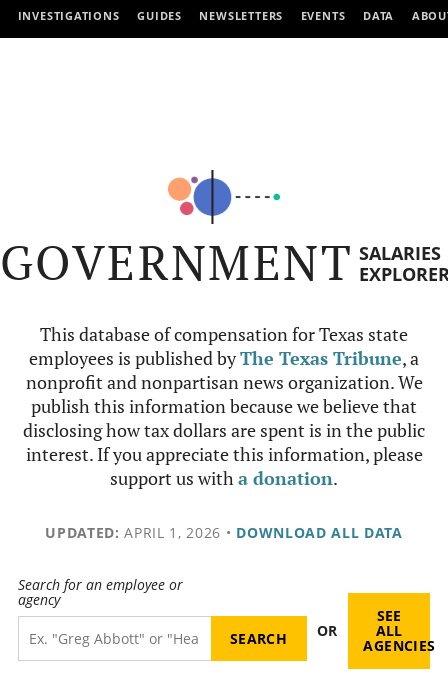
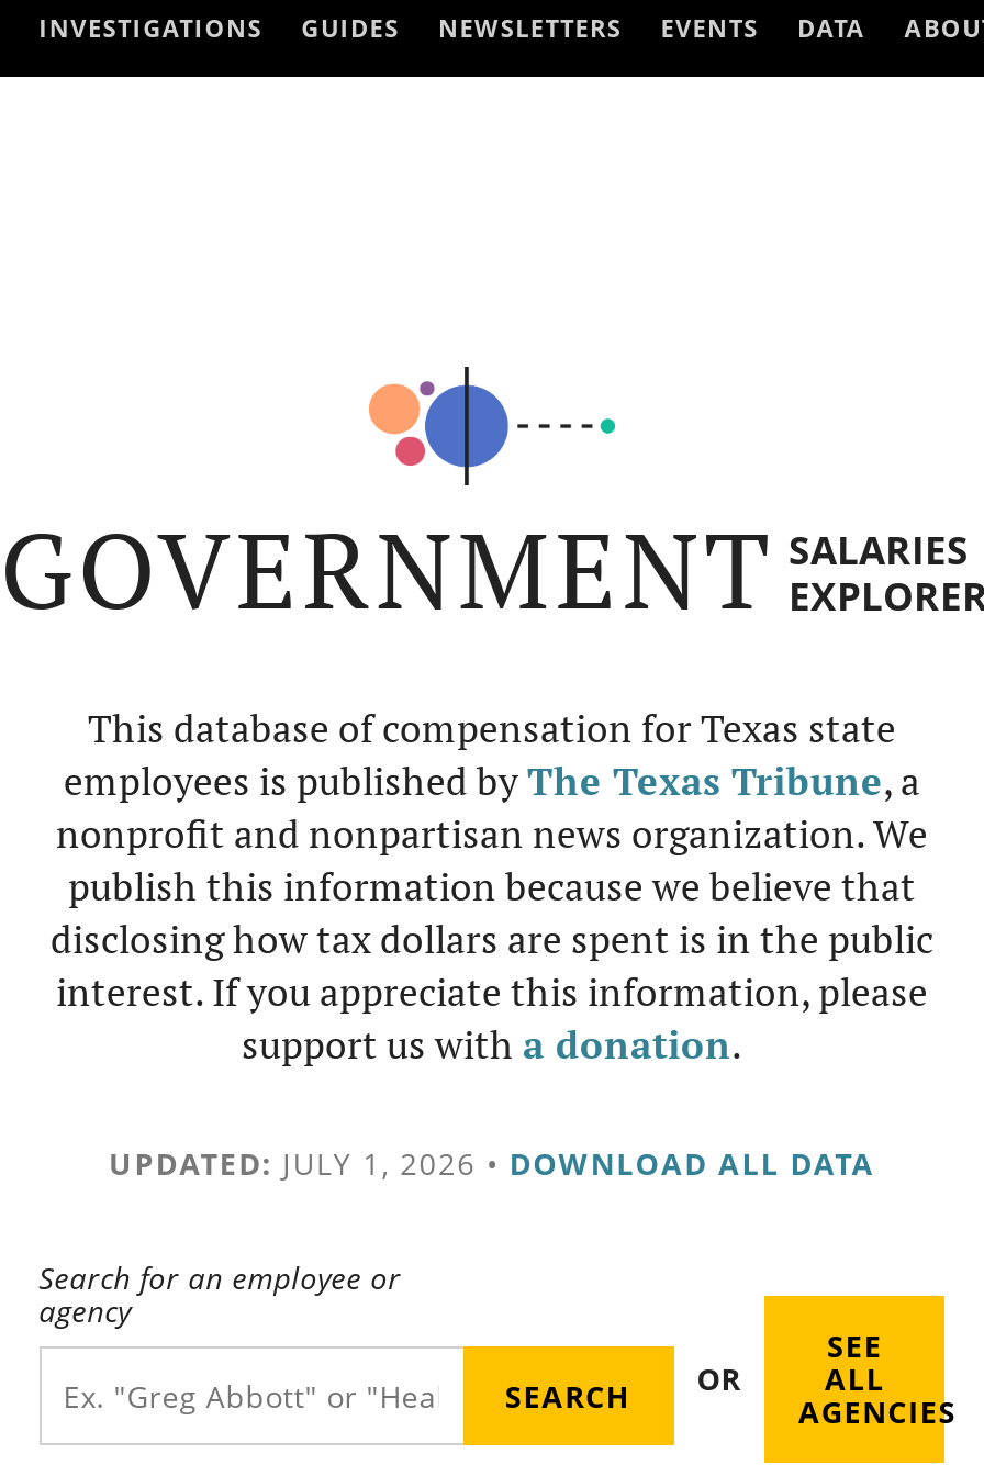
- UPDATED: APRIL 1, 2026 • DOWNLOAD ALL DATA
+ UPDATED: JULY 1, 2026 • DOWNLOAD ALL DATA
